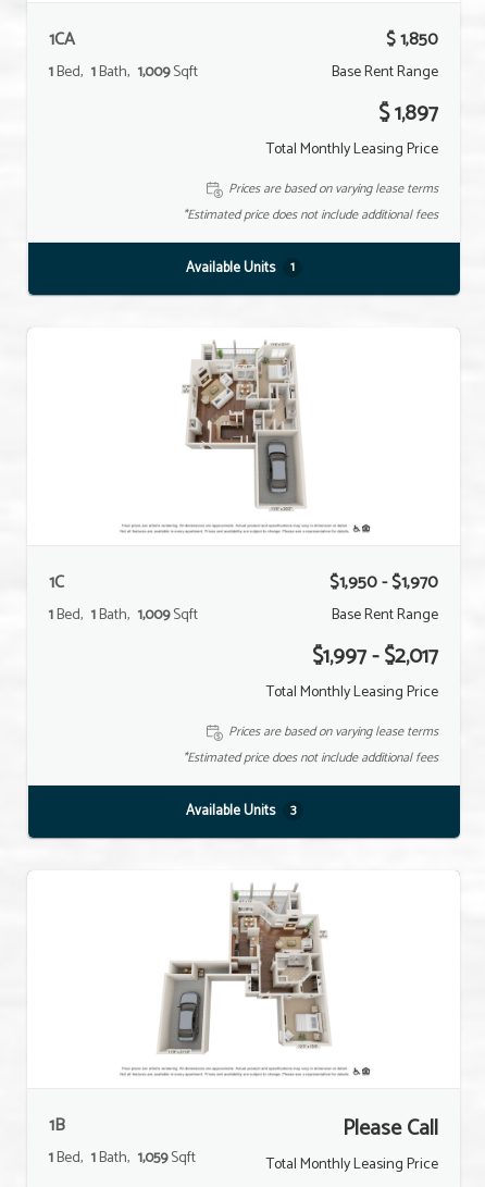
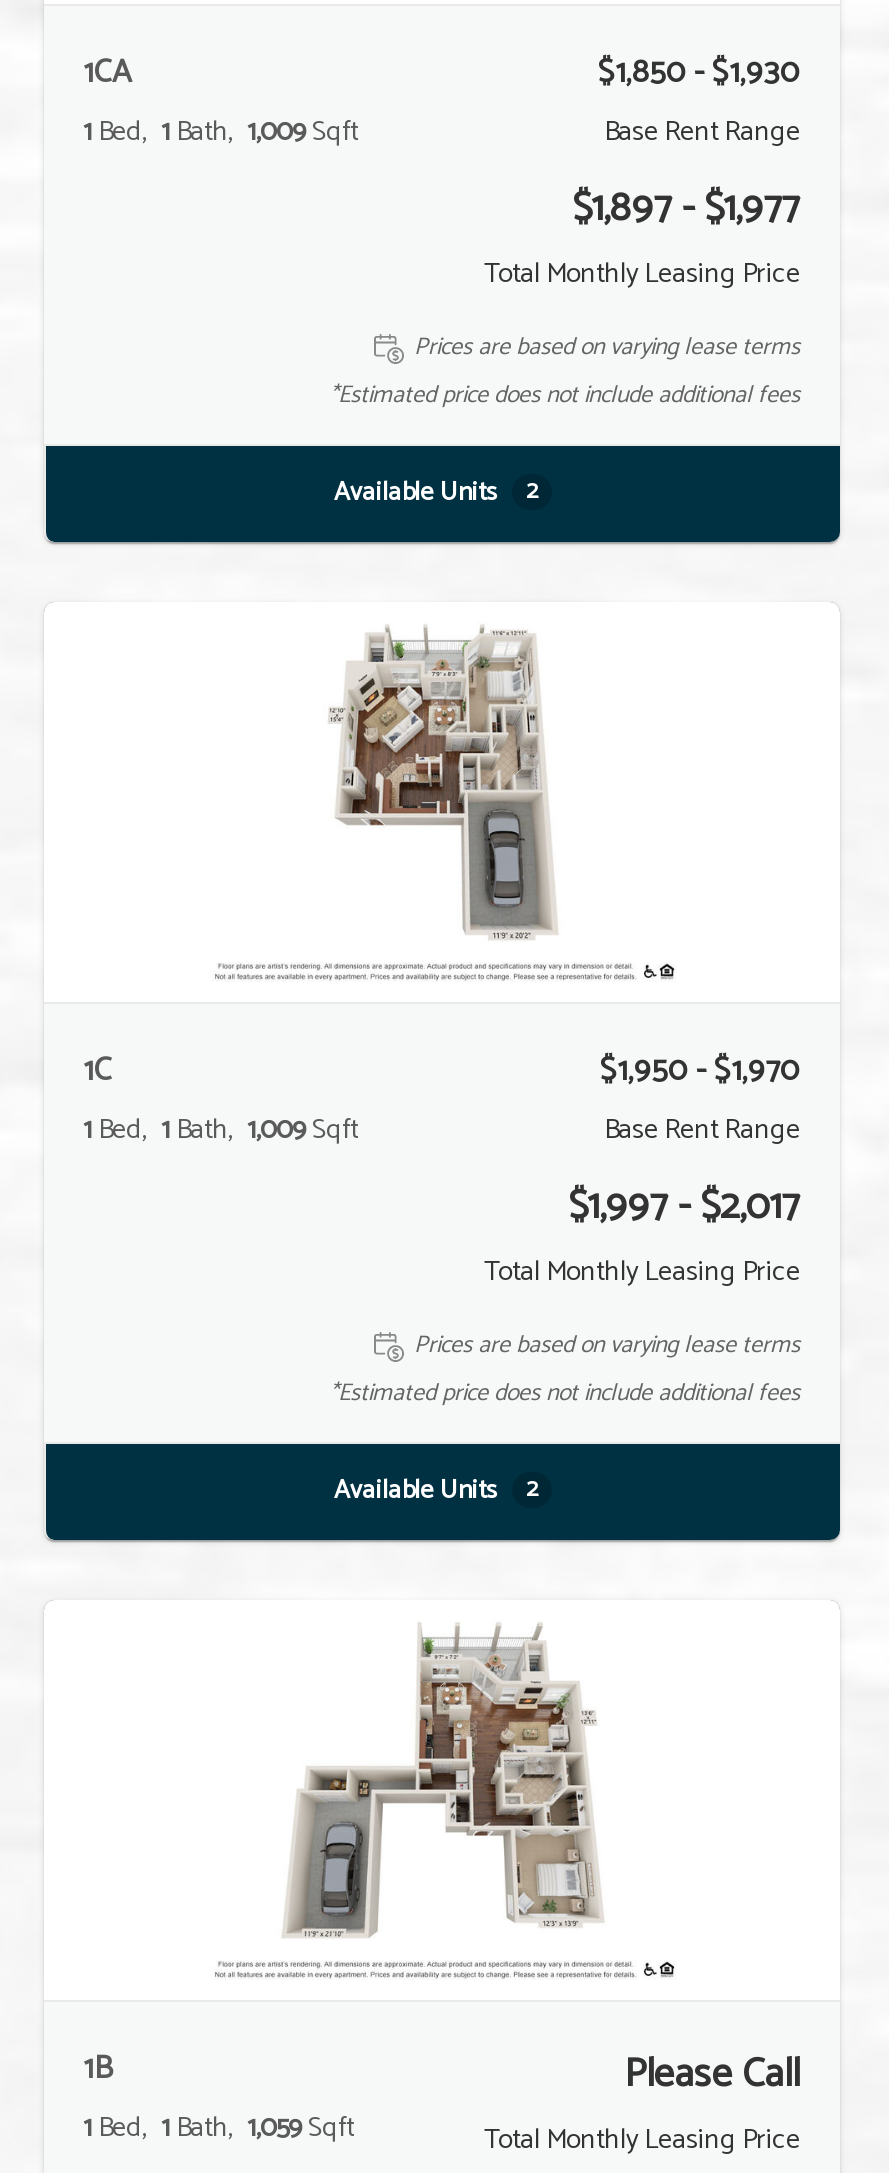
- $ 1,850
+ $1,850 - $1,930

- $ 1,897
+ $1,897 - $1,977

- Available Units 1
+ Available Units 2

- Available Units 3
+ Available Units 2
